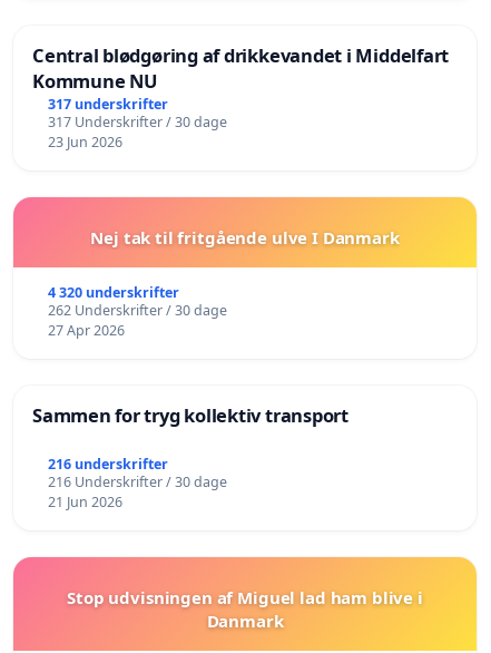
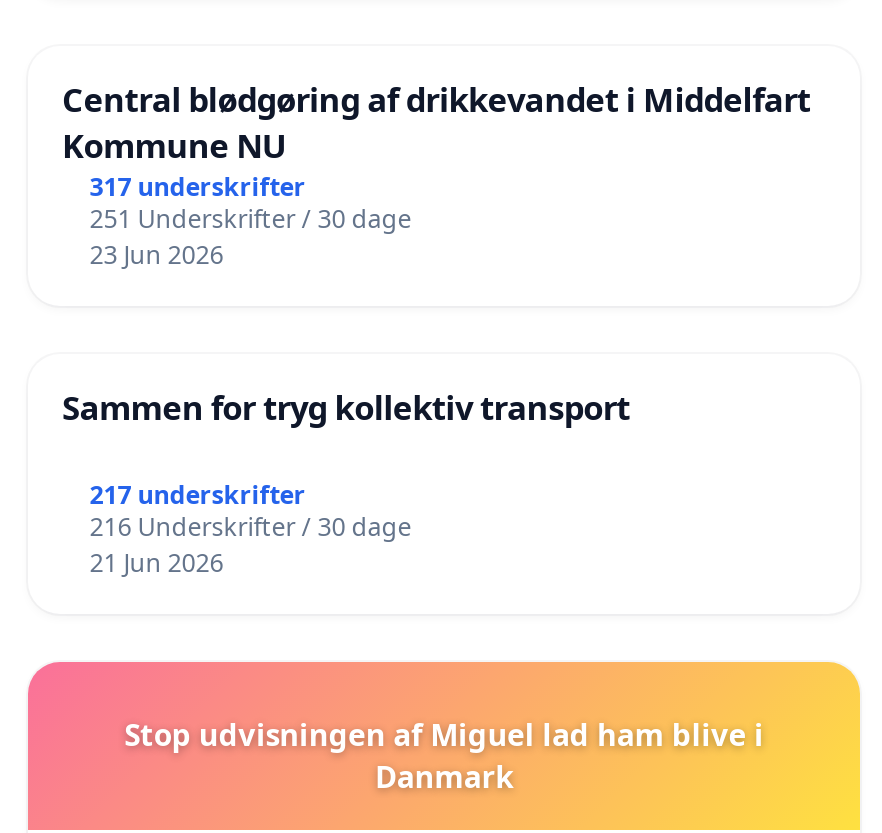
- 317 Underskrifter / 30 dage
+ 251 Underskrifter / 30 dage

- Nej tak til fritgående ulve I Danmark
- 4 320 underskrifter
- 262 Underskrifter / 30 dage
- 27 Apr 2026

- 216 underskrifter
+ 217 underskrifter
